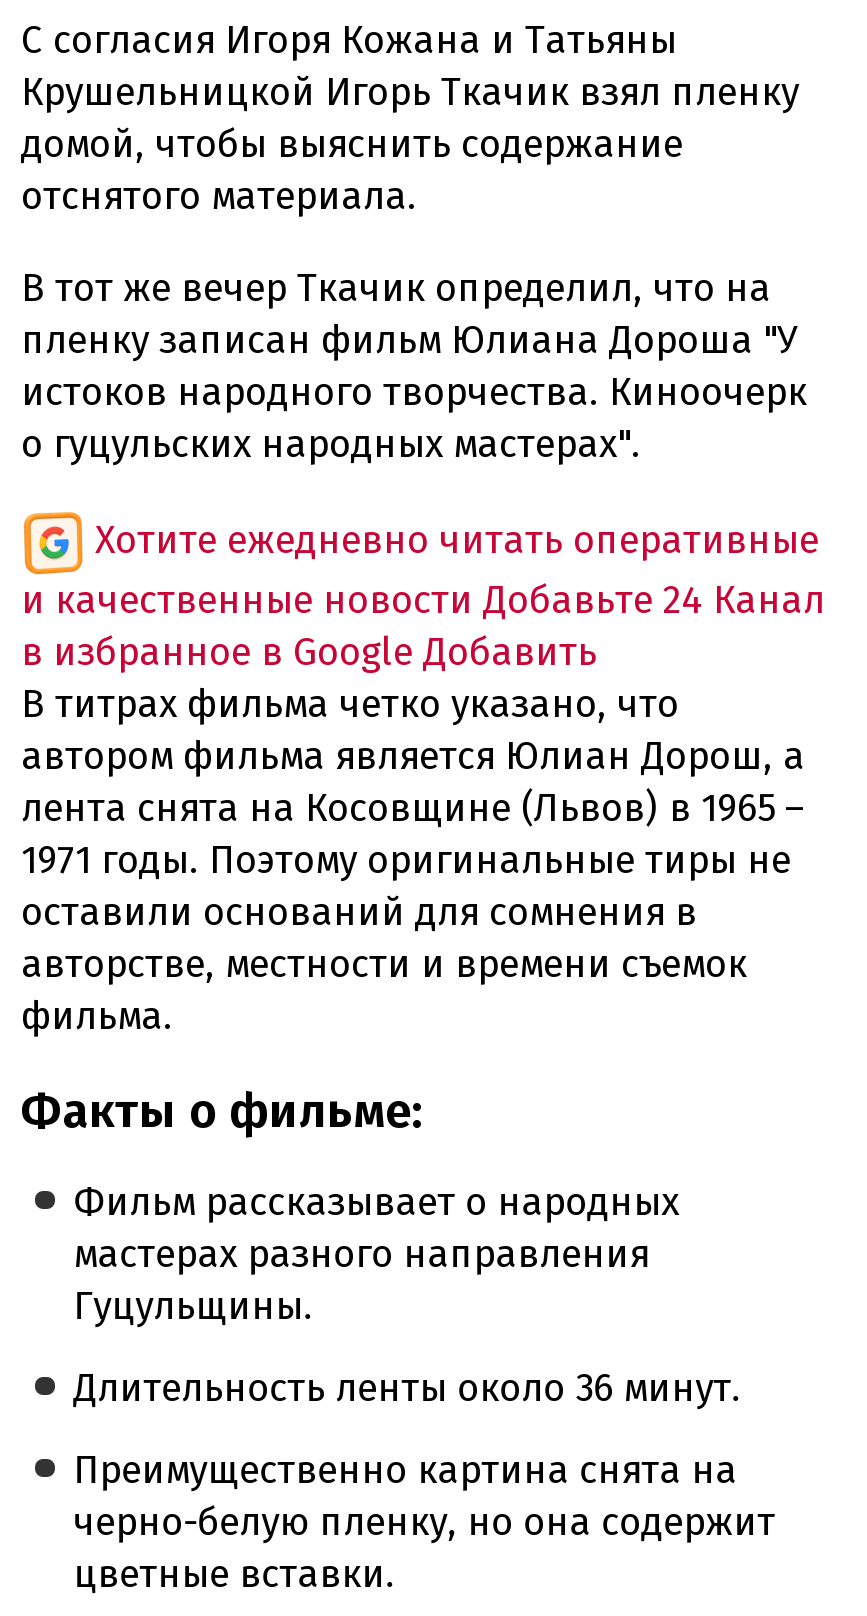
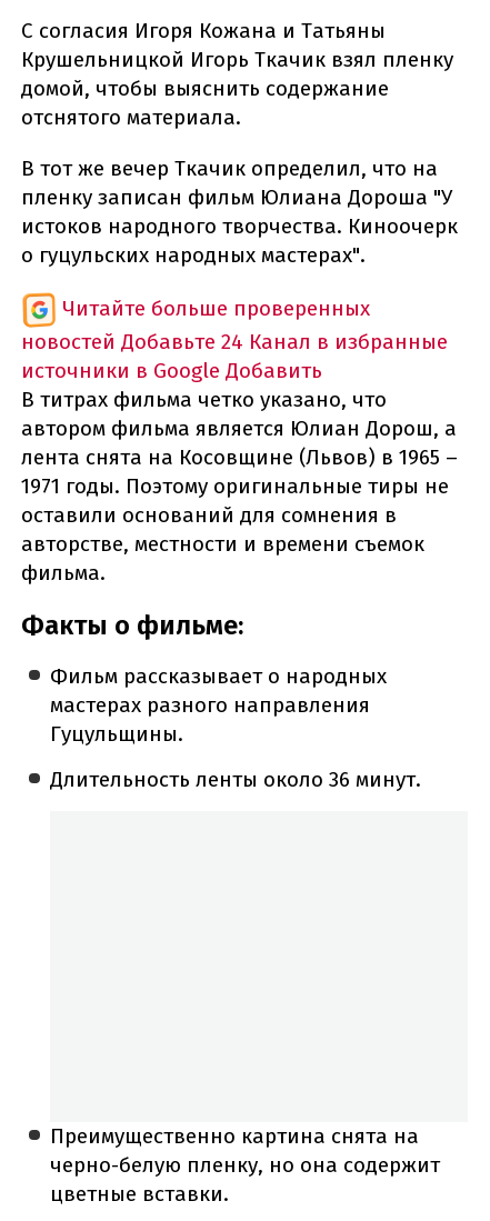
- Хотите ежедневно читать оперативные
- и качественные новости Добавьте 24 Канал
- в избранное в Google Добавить
+ Читайте больше проверенных
+ новостей Добавьте 24 Канал в избранные
+ источники в Google Добавить
